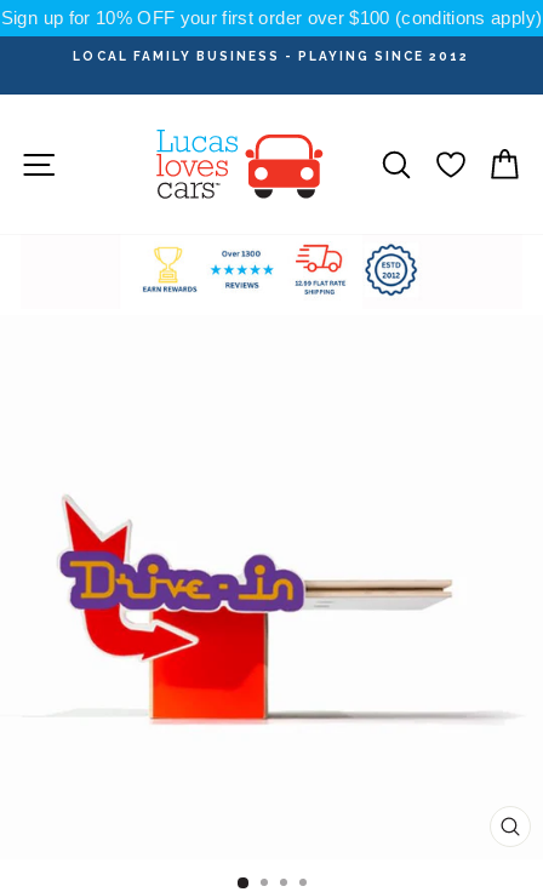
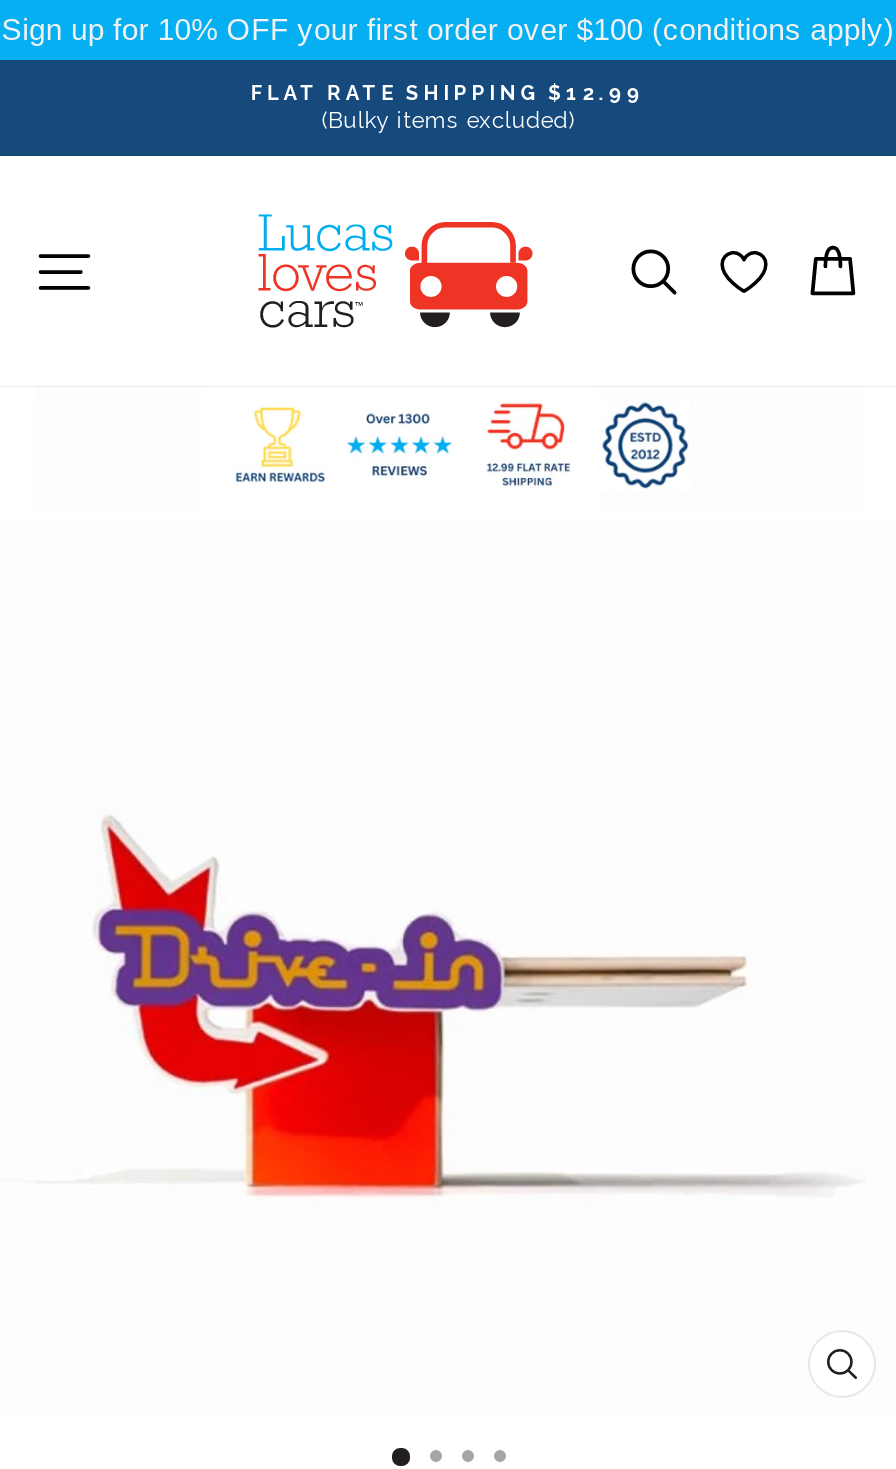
- LOCAL FAMILY BUSINESS - PLAYING SINCE 2012
+ FLAT RATE SHIPPING $12.99
+ (Bulky items excluded)
